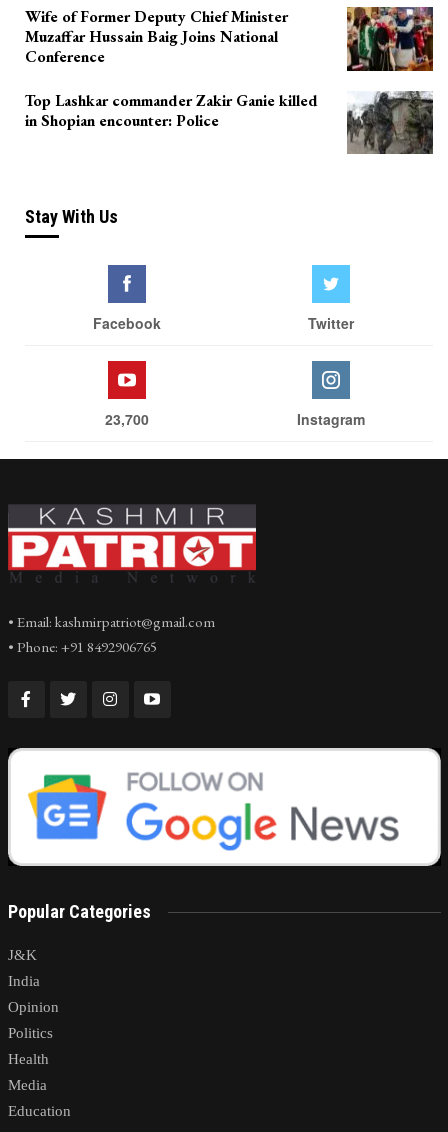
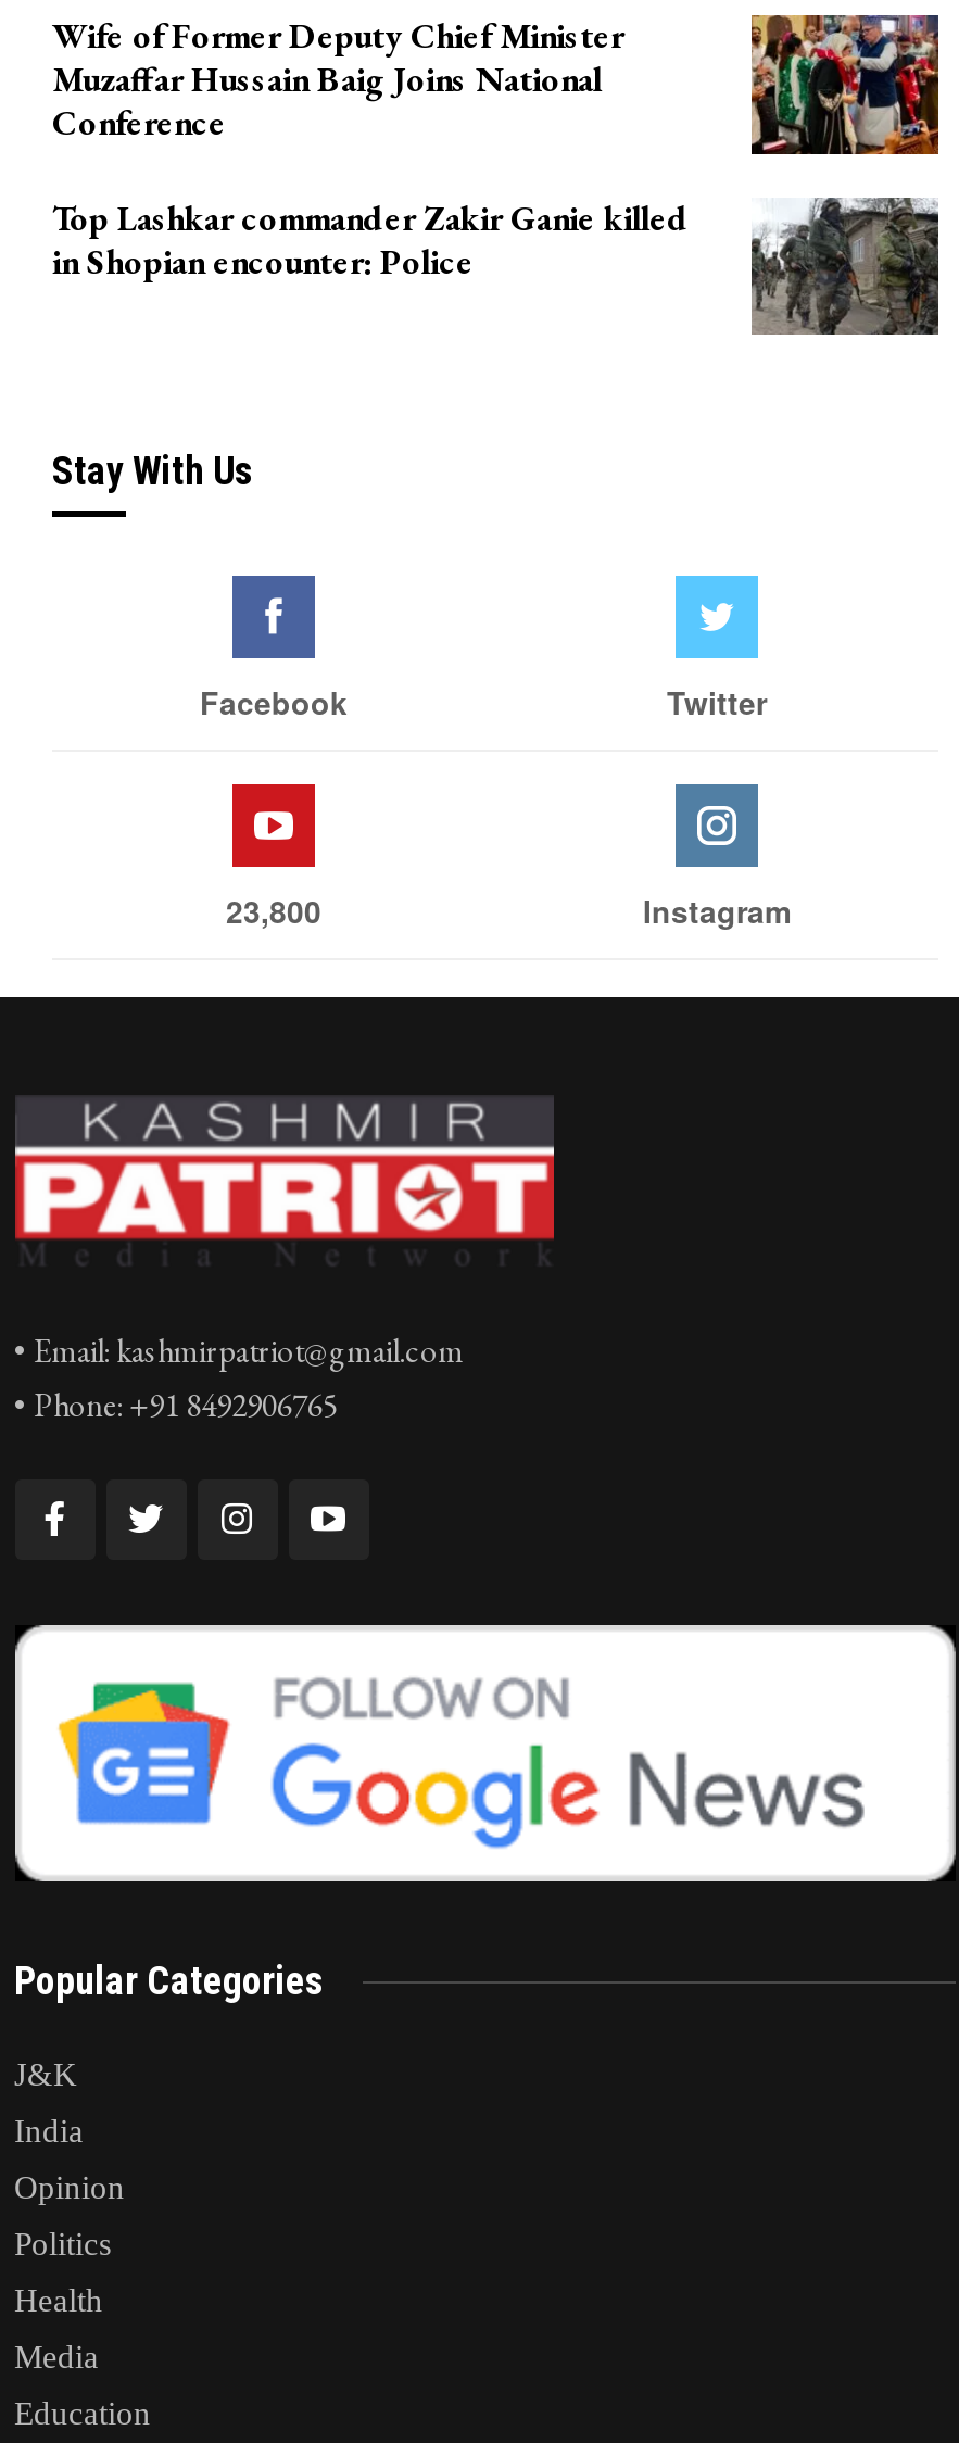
- 23,700
+ 23,800
